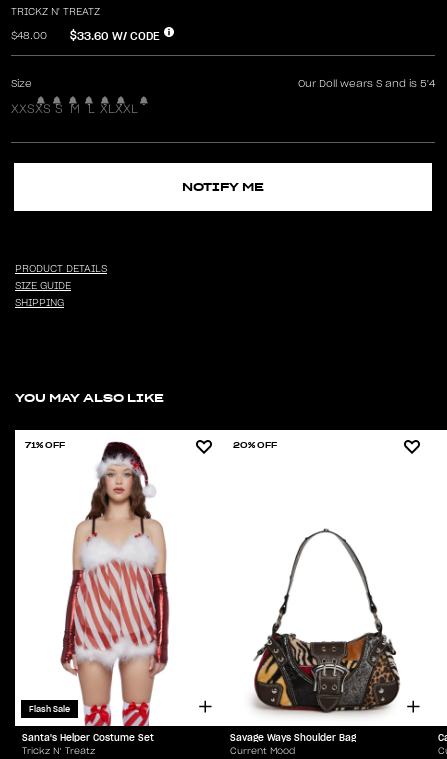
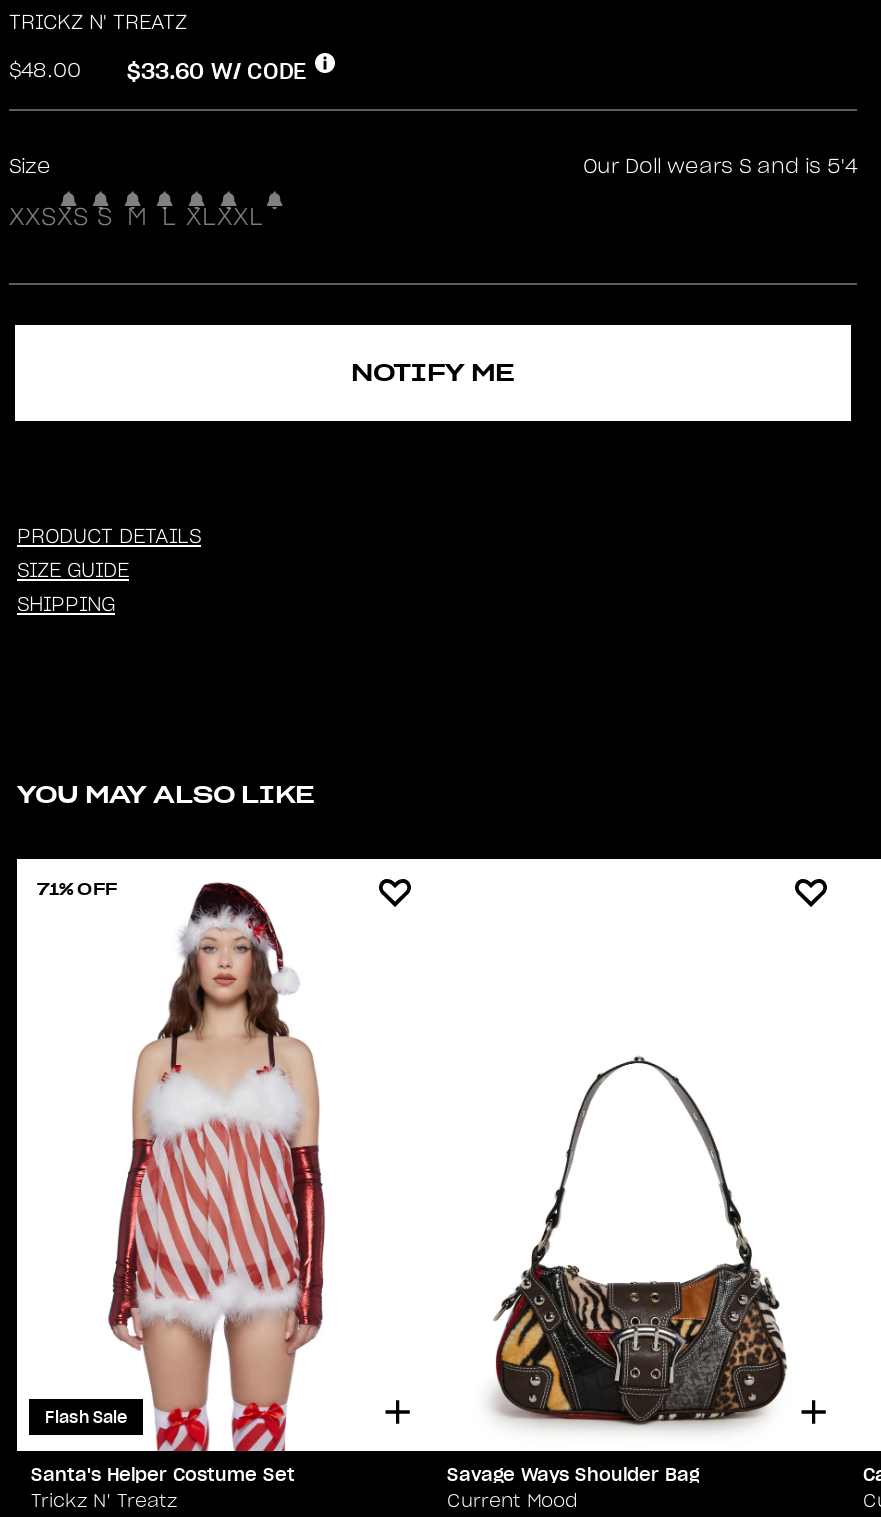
- 20% OFF
